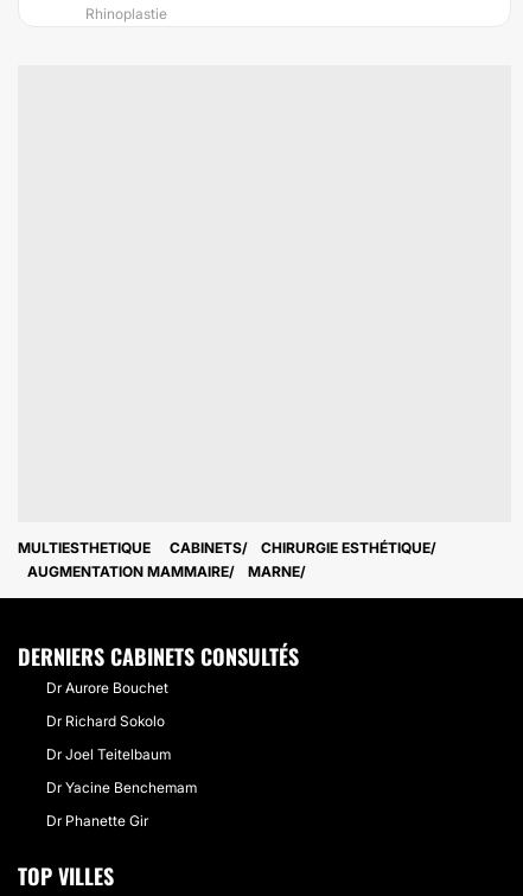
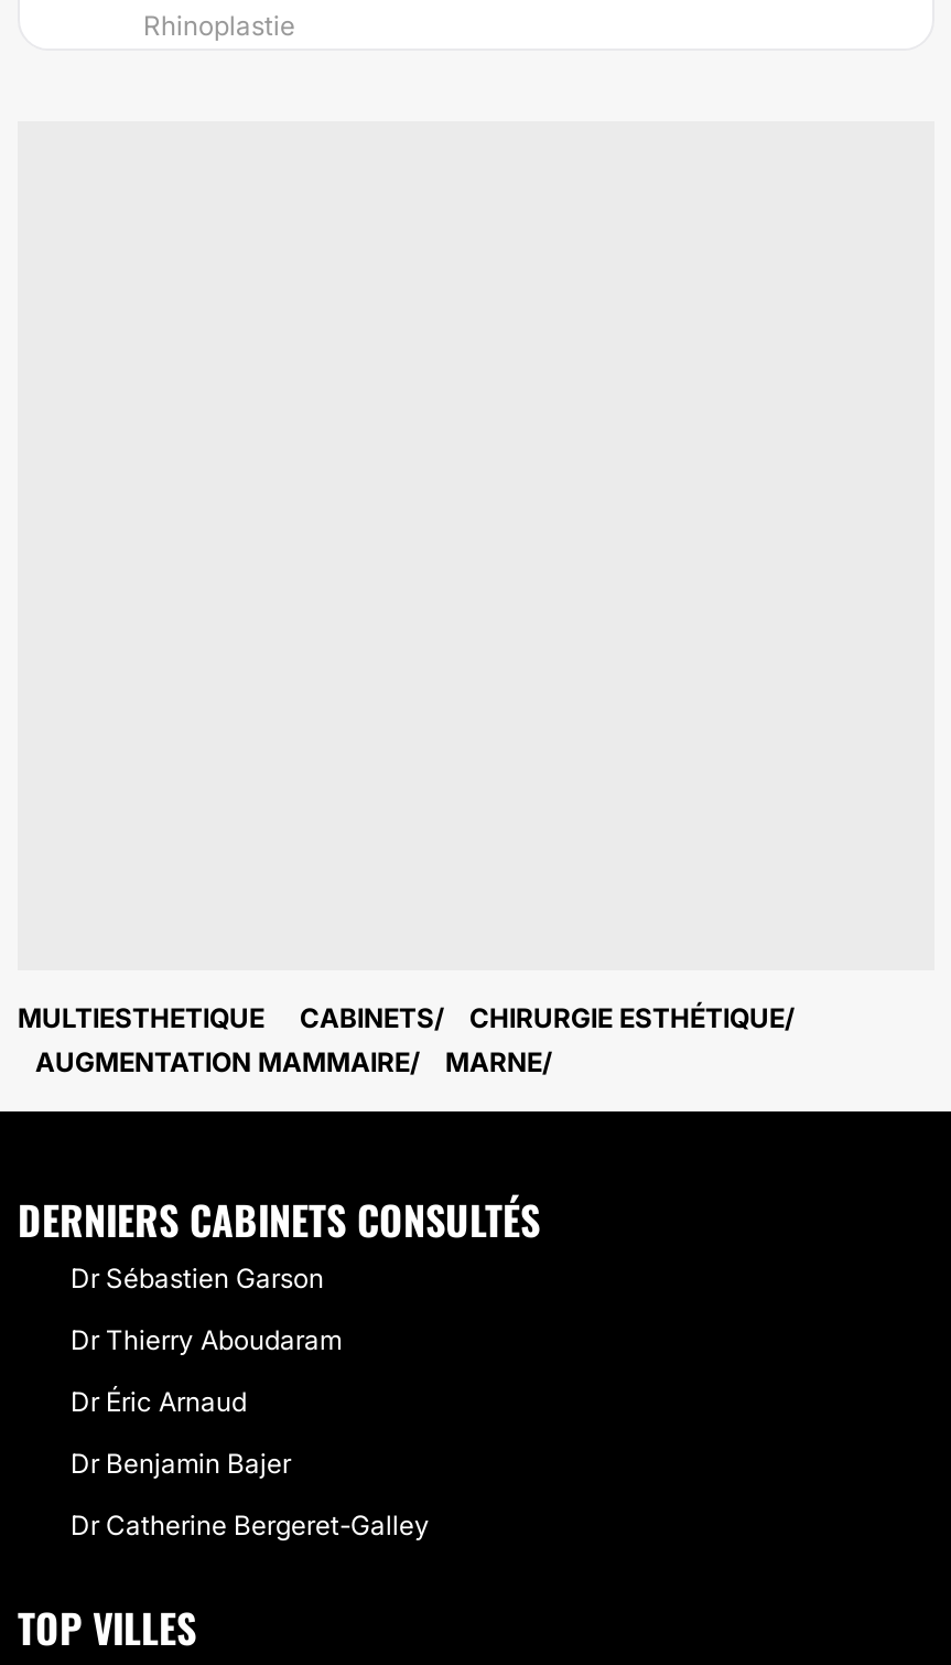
- Dr Aurore Bouchet
+ Dr Sébastien Garson

- Dr Richard Sokolo
+ Dr Thierry Aboudaram

- Dr Joel Teitelbaum
+ Dr Éric Arnaud

- Dr Yacine Benchemam
+ Dr Benjamin Bajer

- Dr Phanette Gir
+ Dr Catherine Bergeret-Galley
